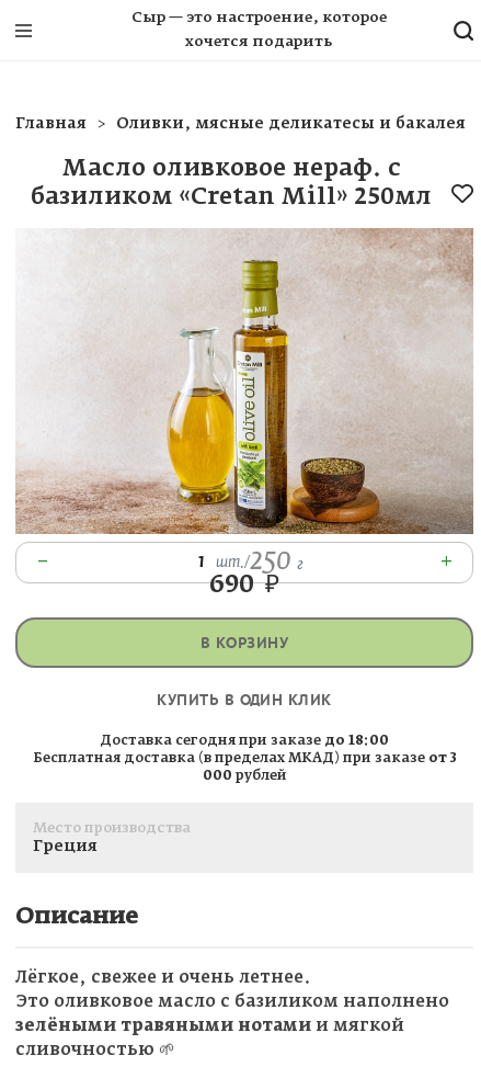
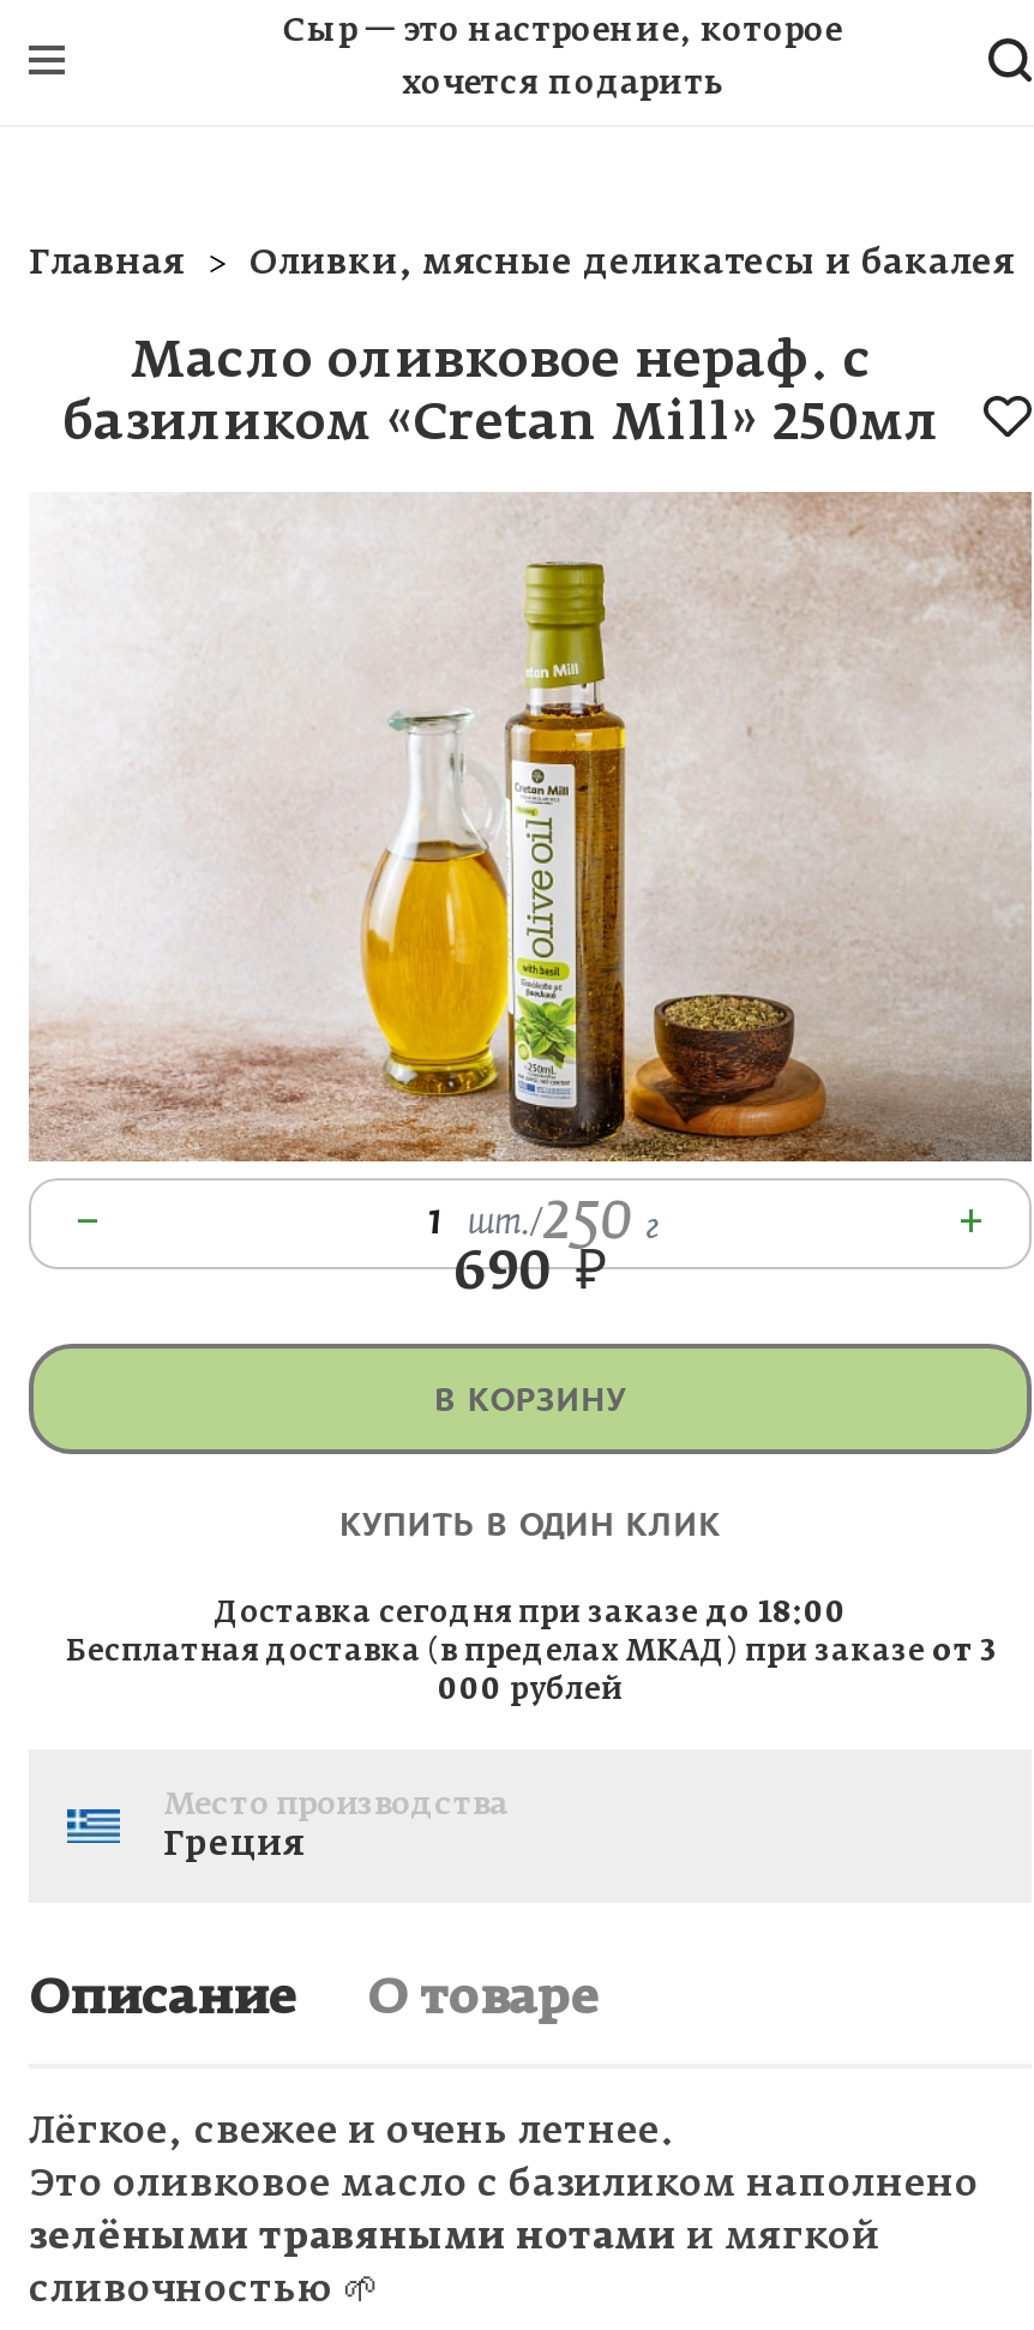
+ О товаре
